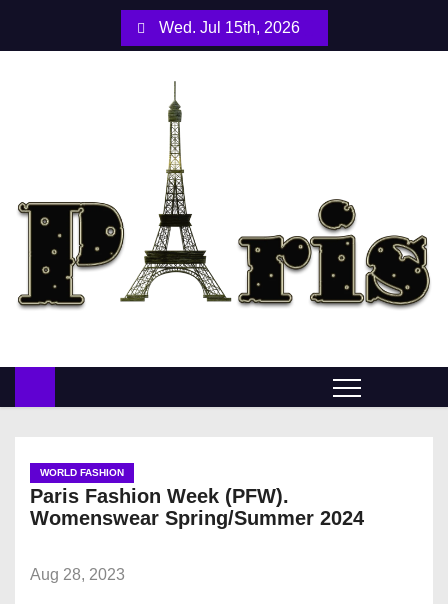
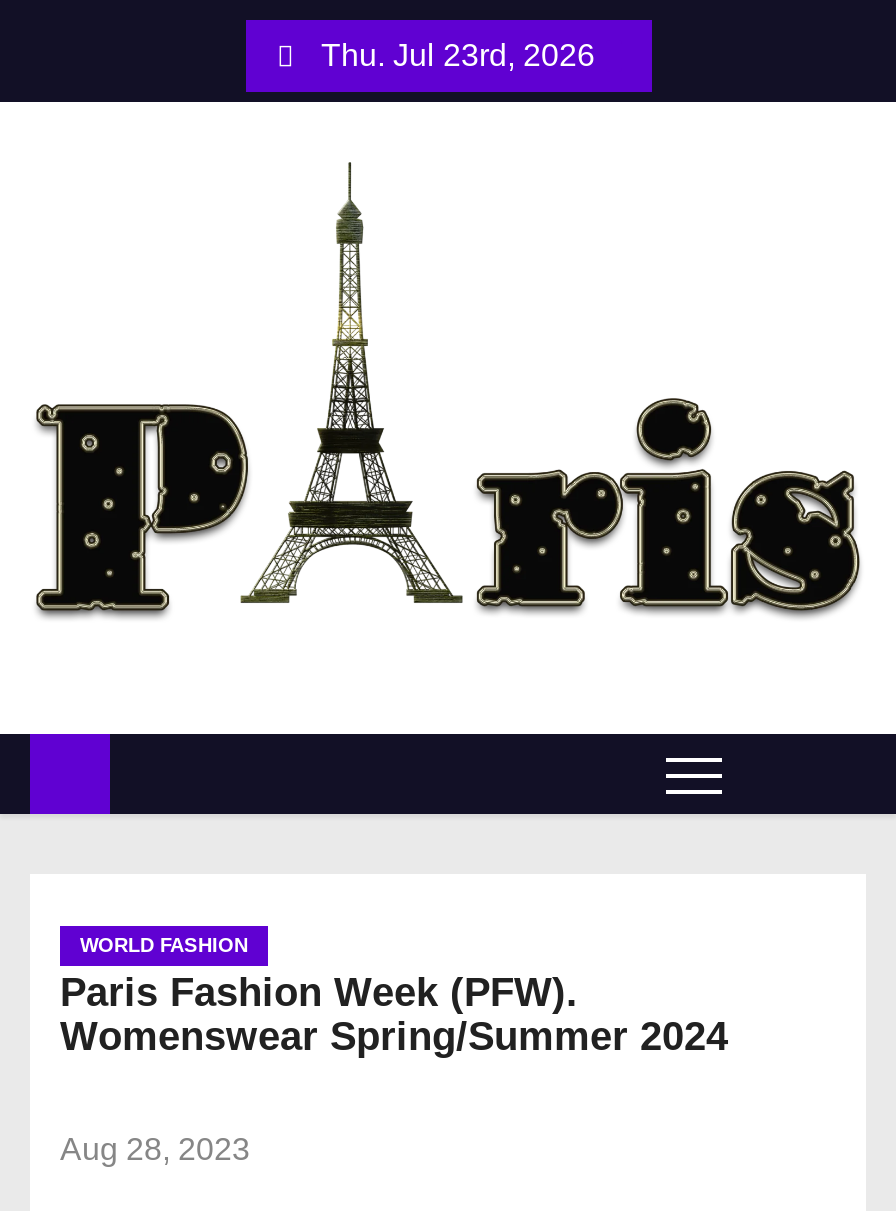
- Wed. Jul 15th, 2026
+ Thu. Jul 23rd, 2026
